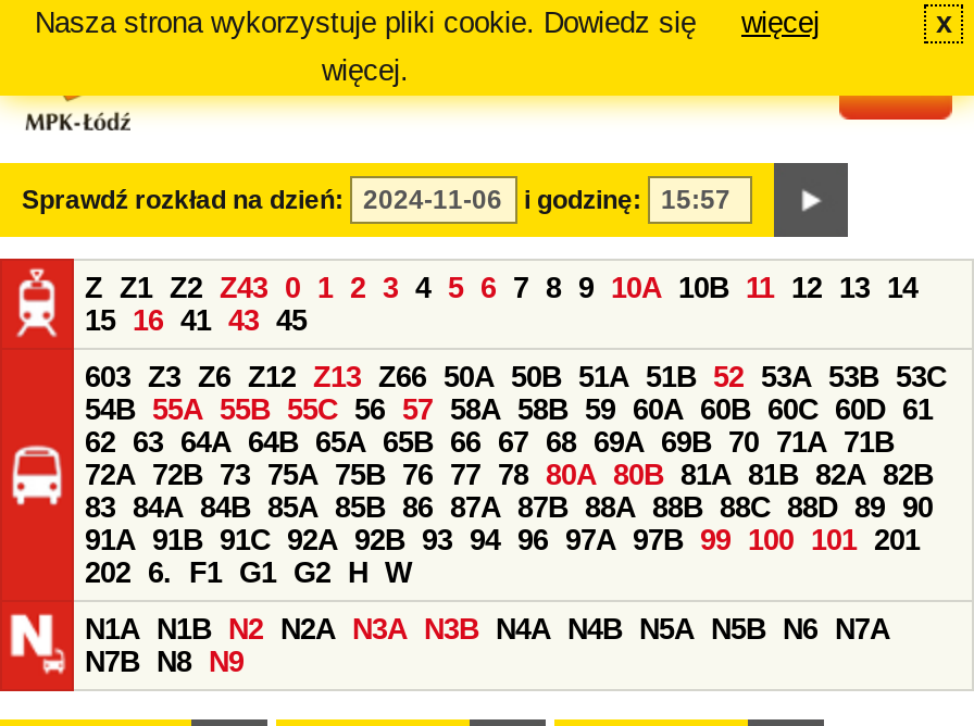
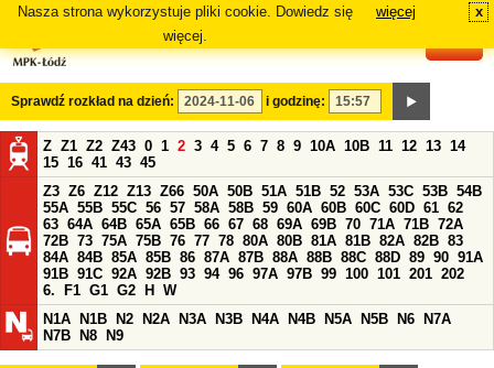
- 603 Z3 Z6 Z12 Z13 Z66 50A 50B 51A 51B 52 53A 53B 53C
- 54B 55A 55B 55C 56 57 58A 58B 59 60A 60B 60C 60D 61
- 62 63 64A 64B 65A 65B 66 67 68 69A 69B 70 71A 71B
- 72A 72B 73 75A 75B 76 77 78 80A 80B 81A 81B 82A 82B
- 83 84A 84B 85A 85B 86 87A 87B 88A 88B 88C 88D 89 90
- 91A 91B 91C 92A 92B 93 94 96 97A 97B 99 100 101 201
- 202 6. F1 G1 G2 H W
+ Z3 Z6 Z12 Z13 Z66 50A 50B 51A 51B 52 53A 53C 53B 54B
+ 55A 55B 55C 56 57 58A 58B 59 60A 60B 60C 60D 61 62
+ 63 64A 64B 65A 65B 66 67 68 69A 69B 70 71A 71B 72A
+ 72B 73 75A 75B 76 77 78 80A 80B 81A 81B 82A 82B 83
+ 84A 84B 85A 85B 86 87A 87B 88A 88B 88C 88D 89 90 91A
+ 91B 91C 92A 92B 93 94 96 97A 97B 99 100 101 201 202
+ 6. F1 G1 G2 H W
